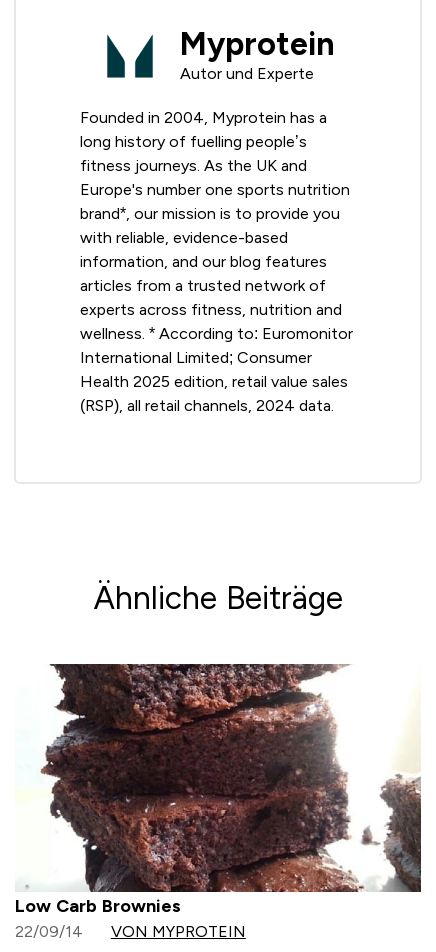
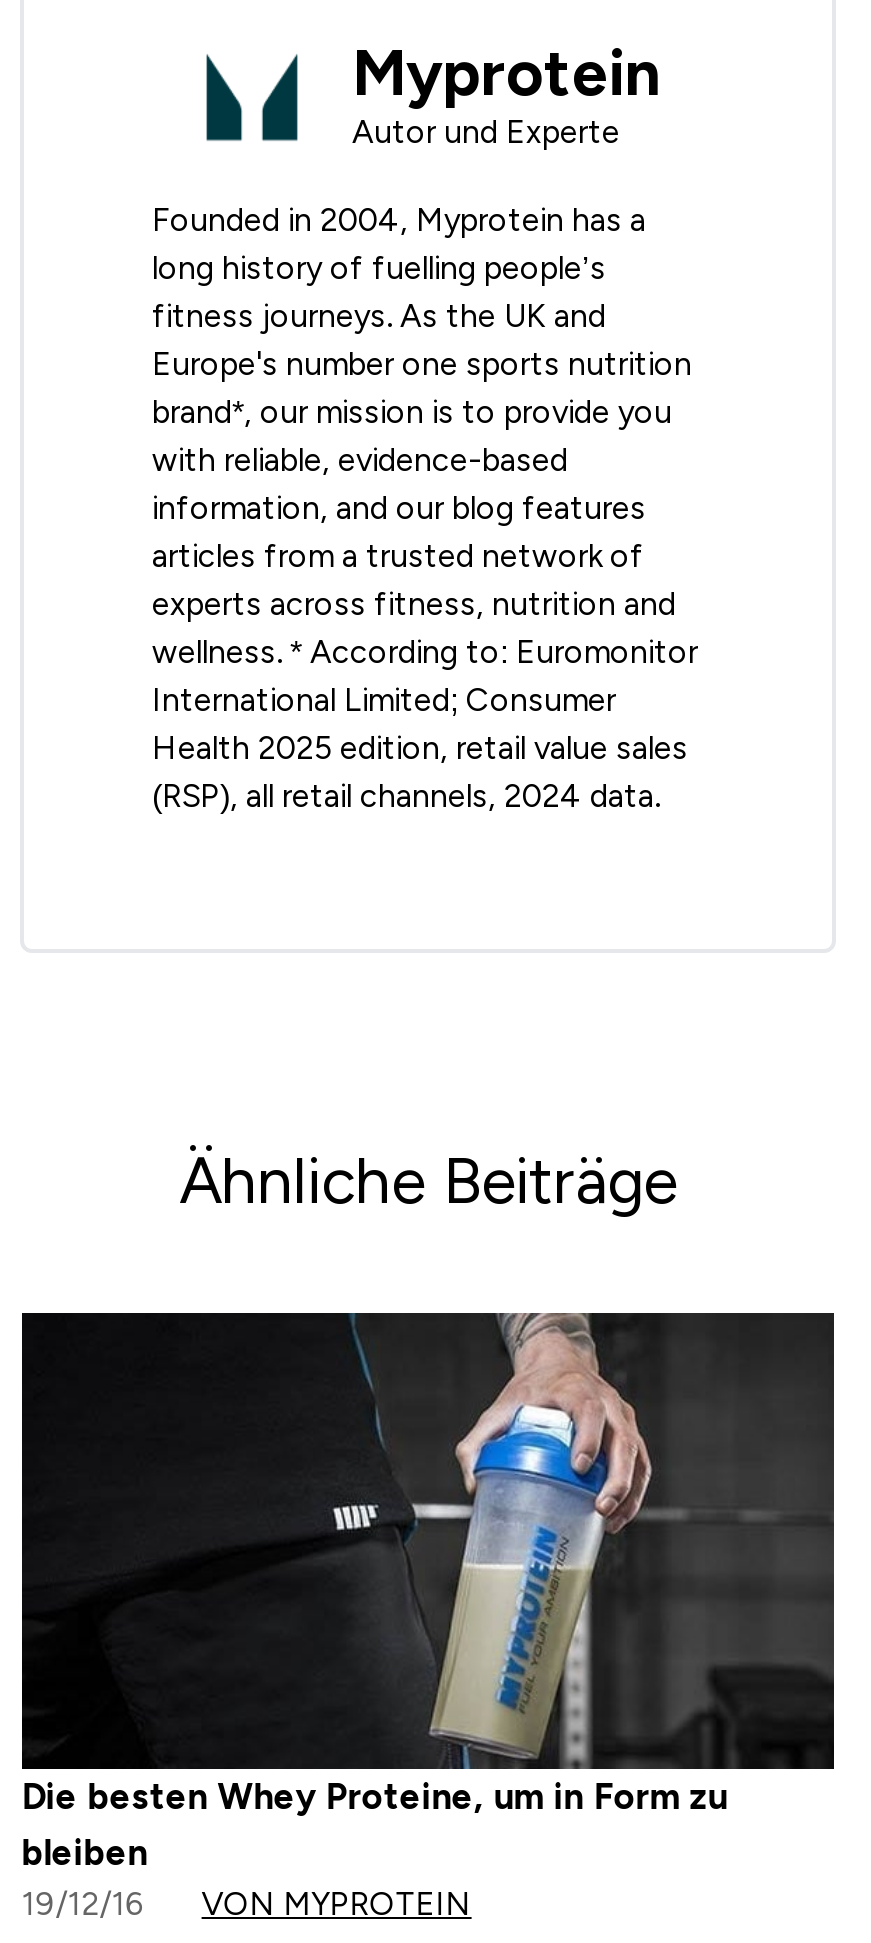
- [image]
- Low Carb Brownies
- 22/09/14
+ [image]
+ Die besten Whey Proteine, um in Form zu
+ bleiben
+ 19/12/16
